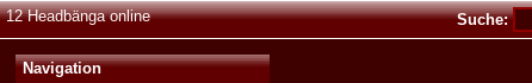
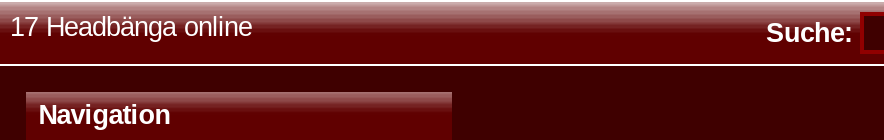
- 12 Headbänga online
+ 17 Headbänga online
